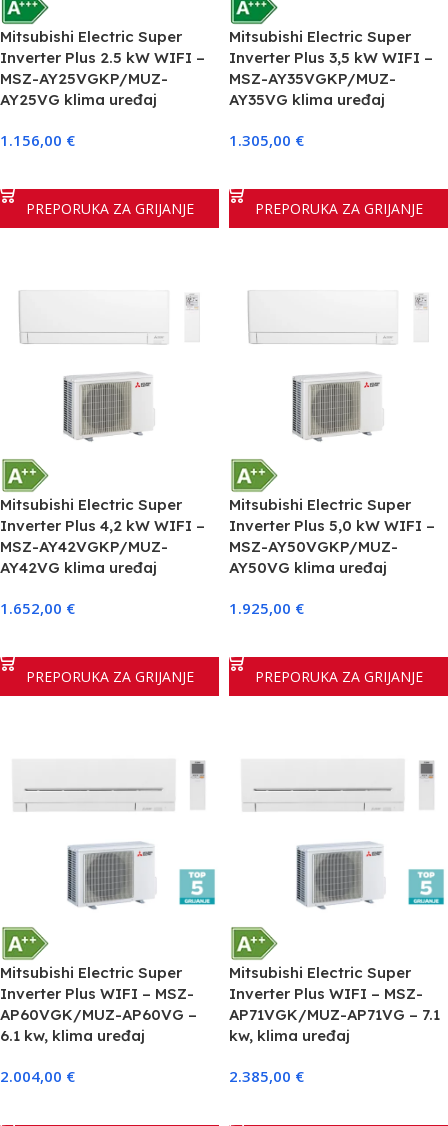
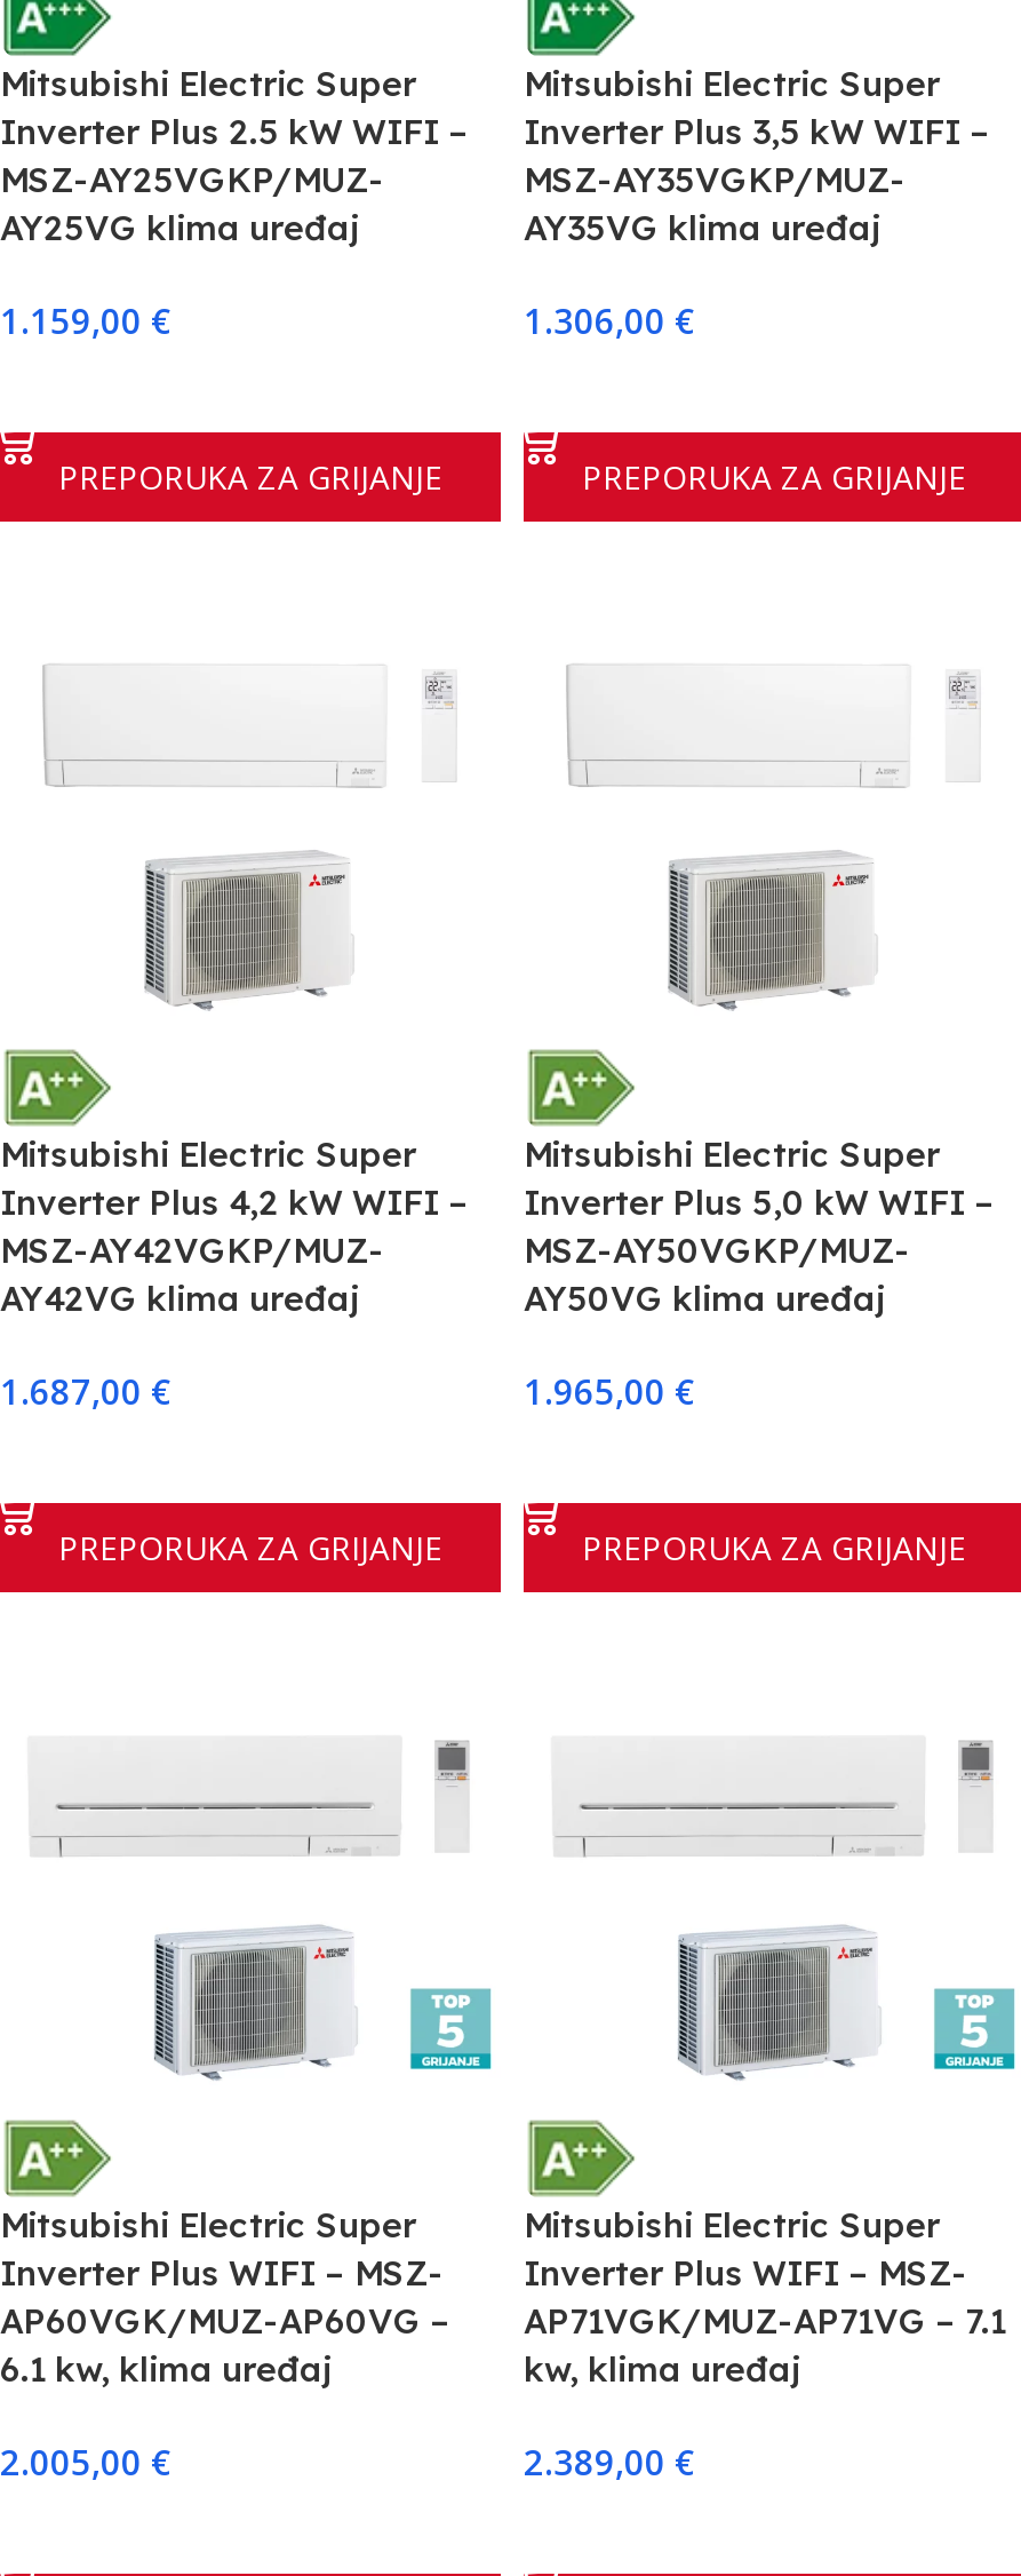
- 1.156,00 €
+ 1.159,00 €

- 1.305,00 €
+ 1.306,00 €

- 1.652,00 €
+ 1.687,00 €

- 1.925,00 €
+ 1.965,00 €

- 2.004,00 €
+ 2.005,00 €

- 2.385,00 €
+ 2.389,00 €
